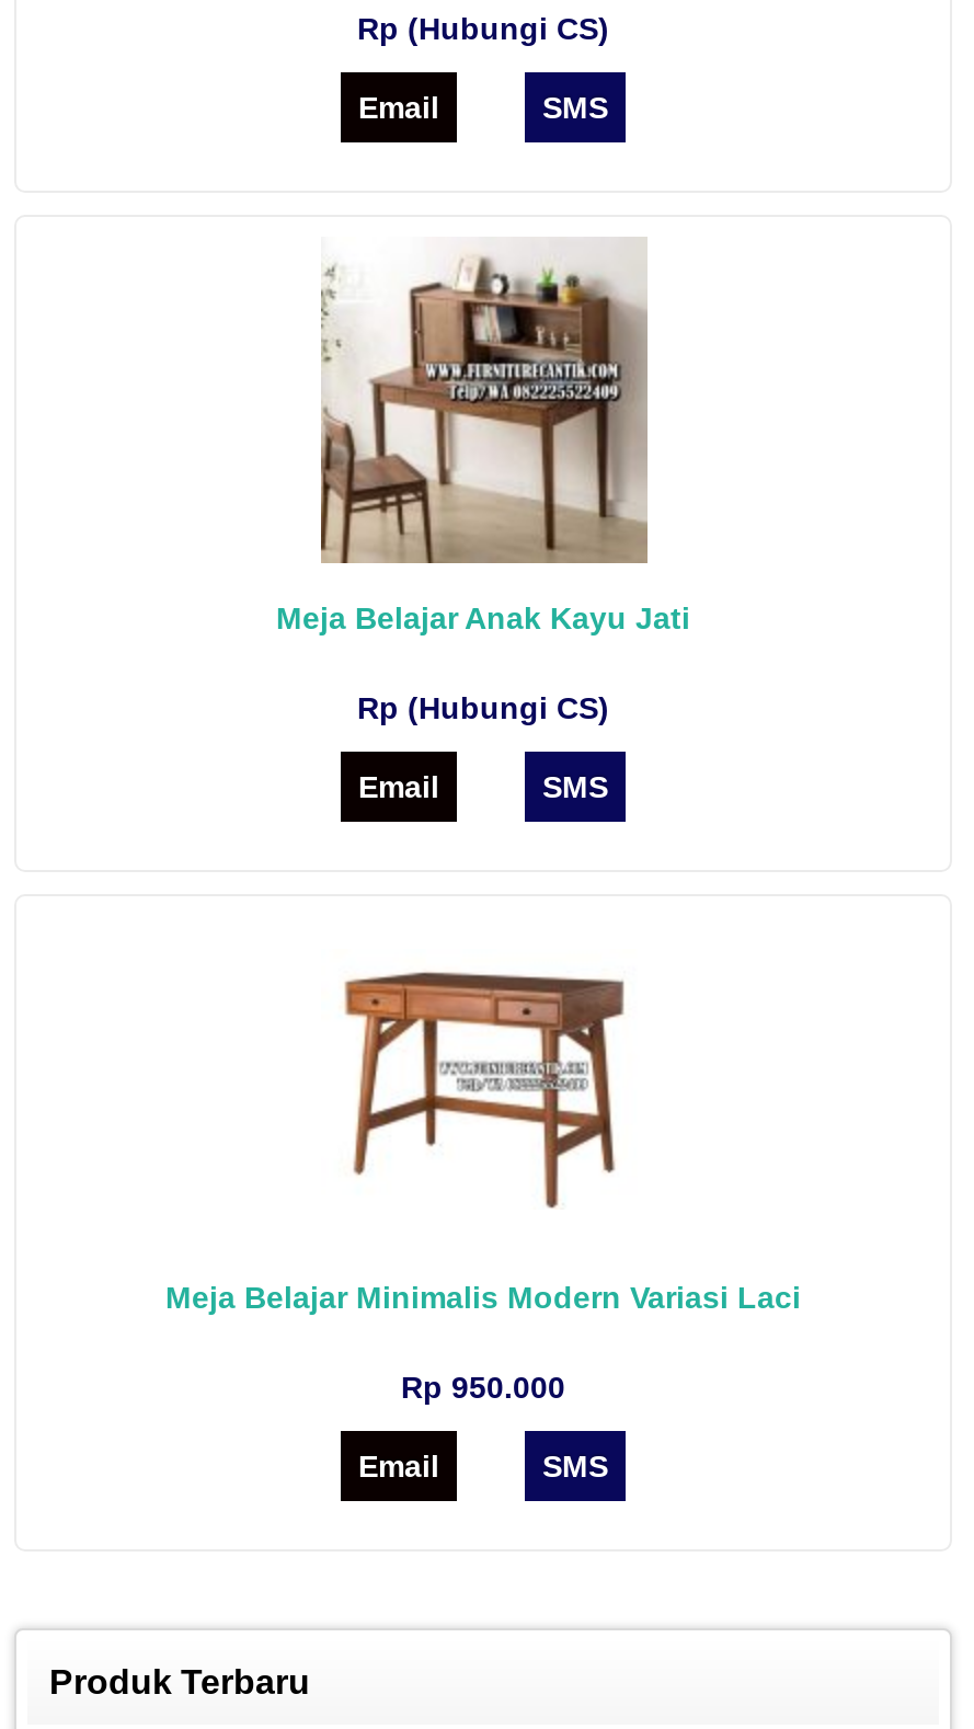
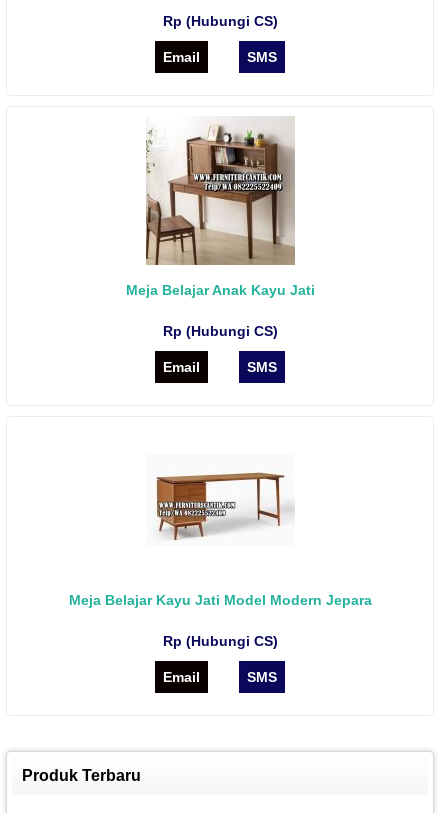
- [image]
- Meja Belajar Minimalis Modern Variasi Laci
+ [image]
+ Meja Belajar Kayu Jati Model Modern Jepara

- Rp 950.000
+ Rp (Hubungi CS)
